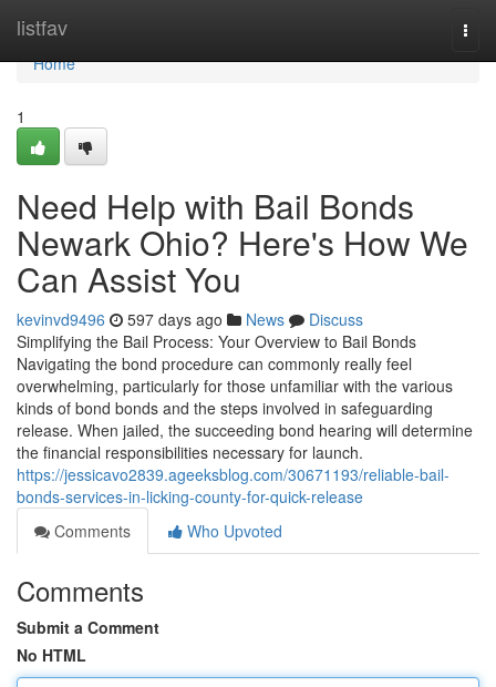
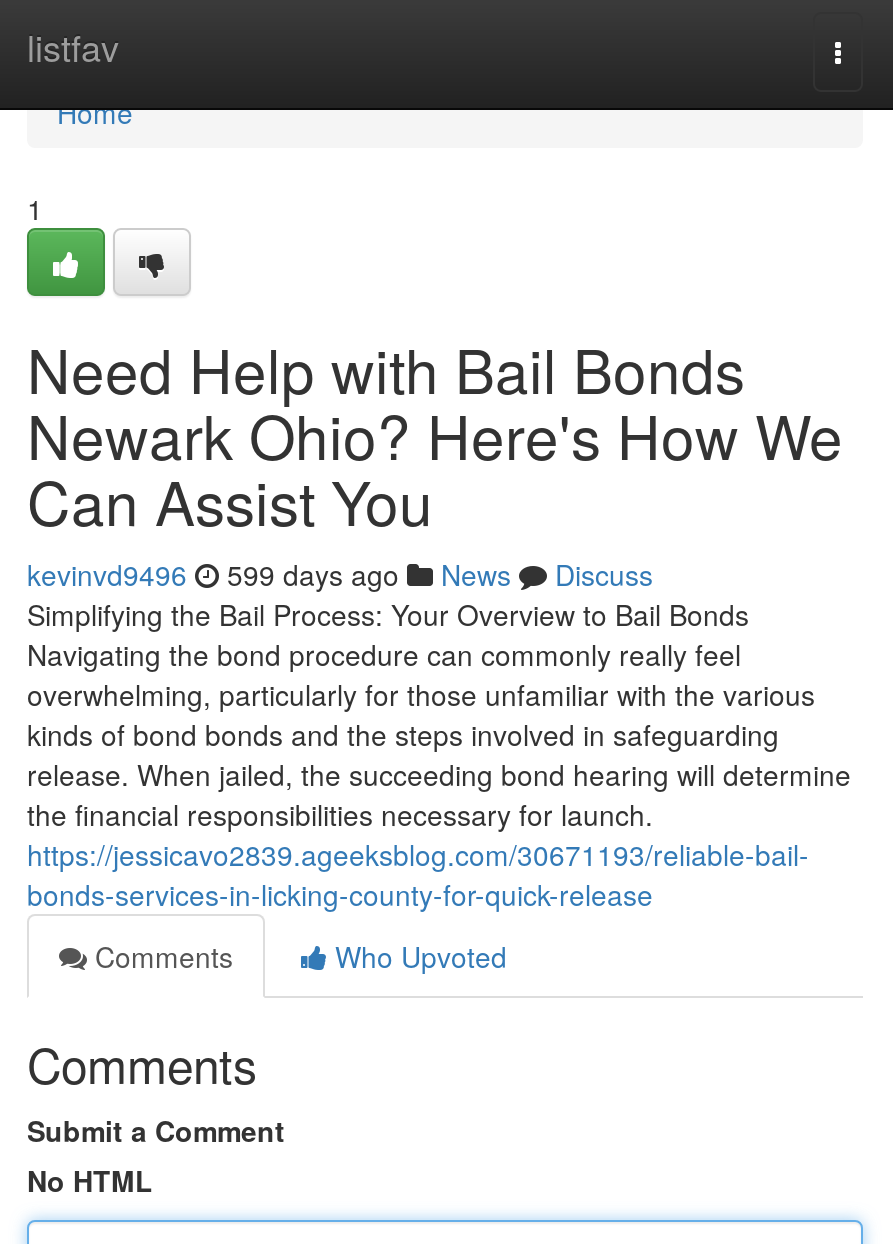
- kevinvd9496 597 days ago News Discuss
+ kevinvd9496 599 days ago News Discuss
